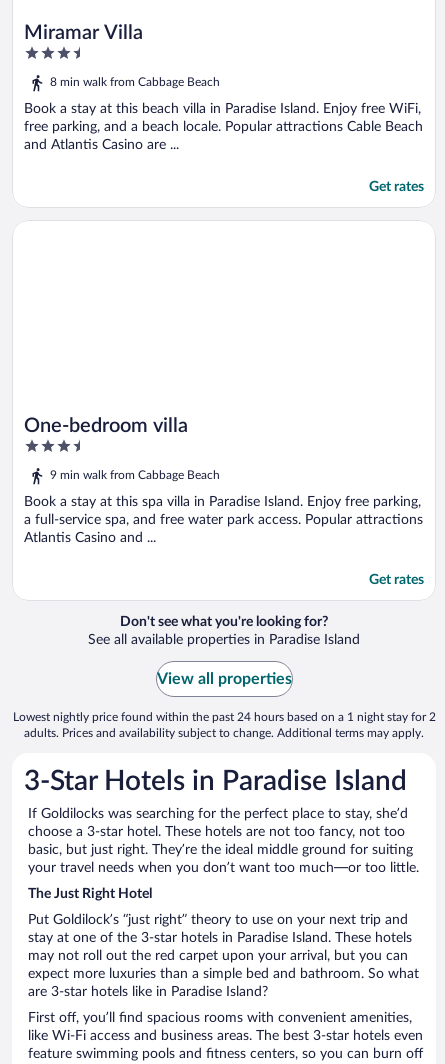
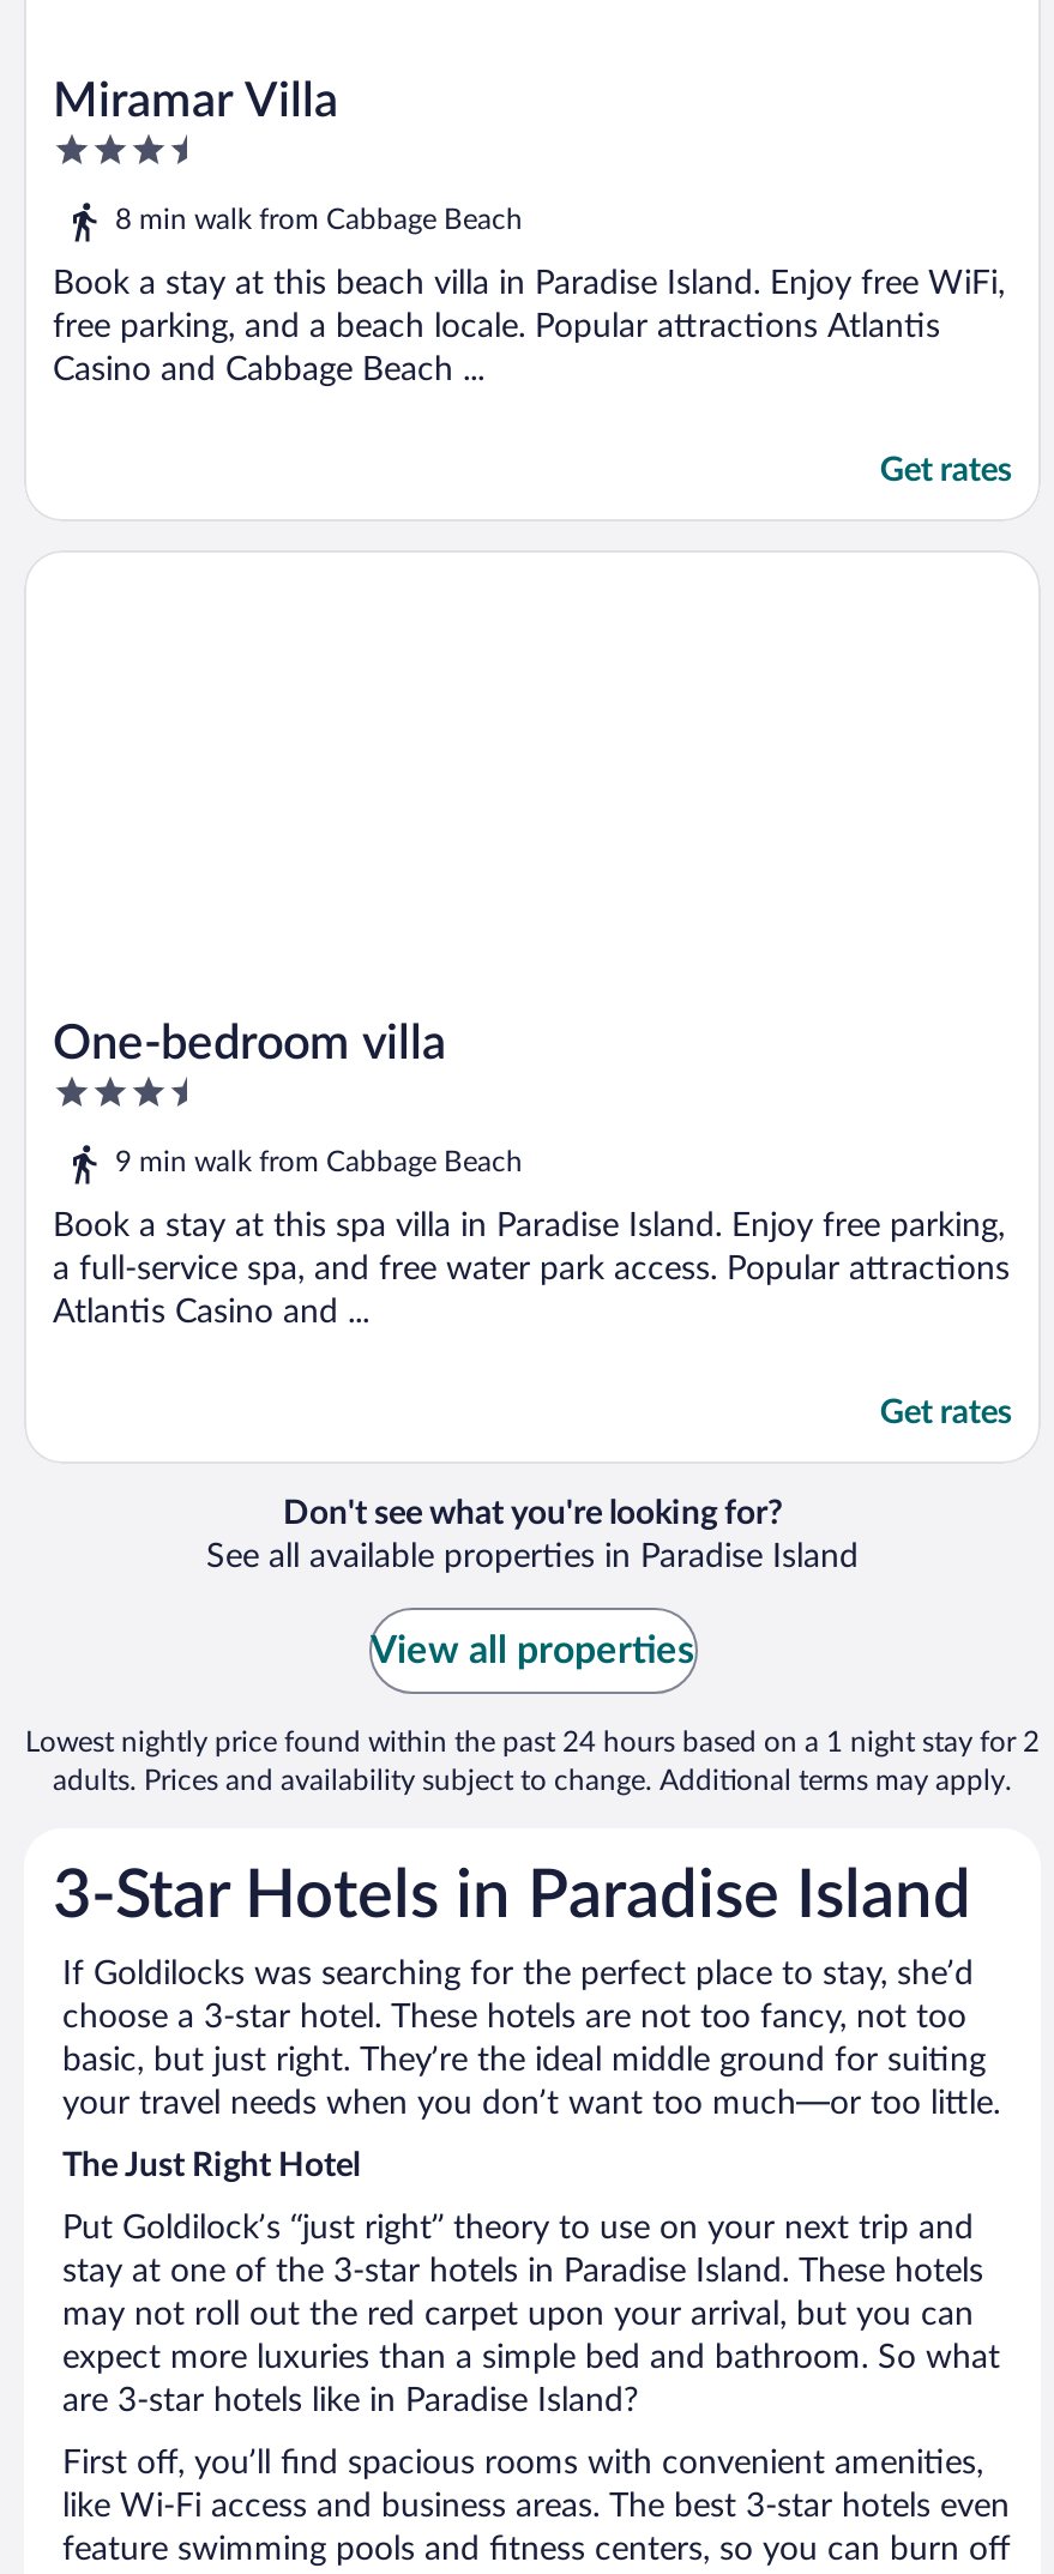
- free parking, and a beach locale. Popular attractions Cable Beach
- and Atlantis Casino are ...
+ free parking, and a beach locale. Popular attractions Atlantis
+ Casino and Cabbage Beach ...
